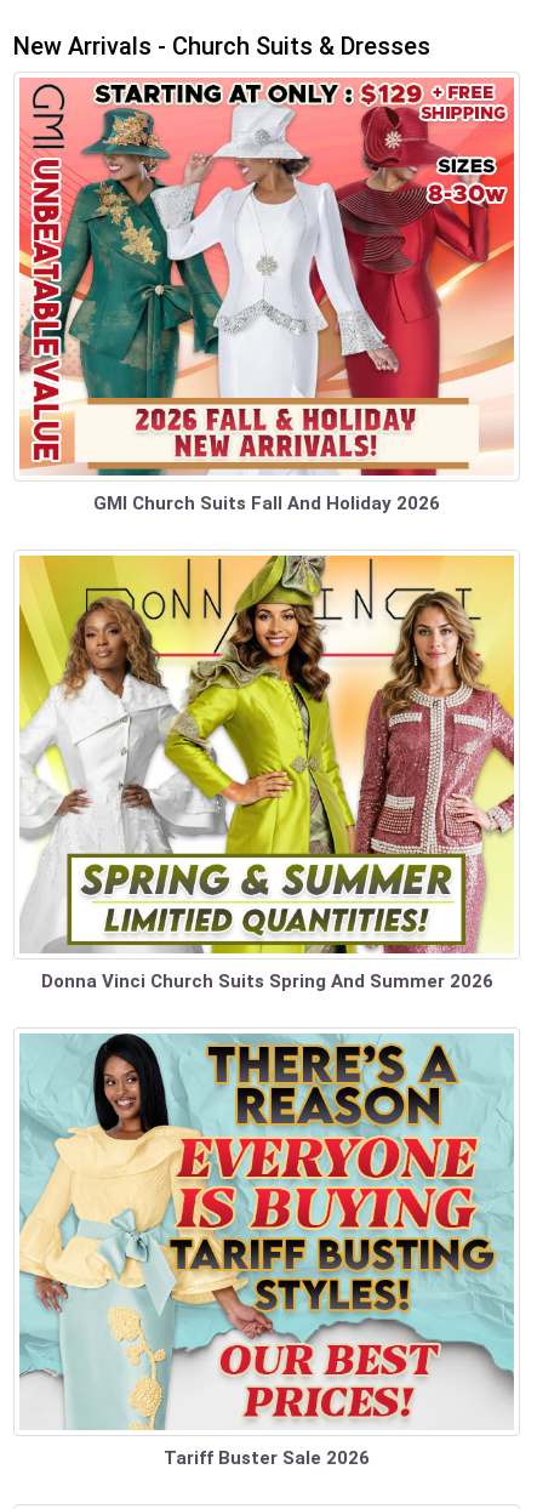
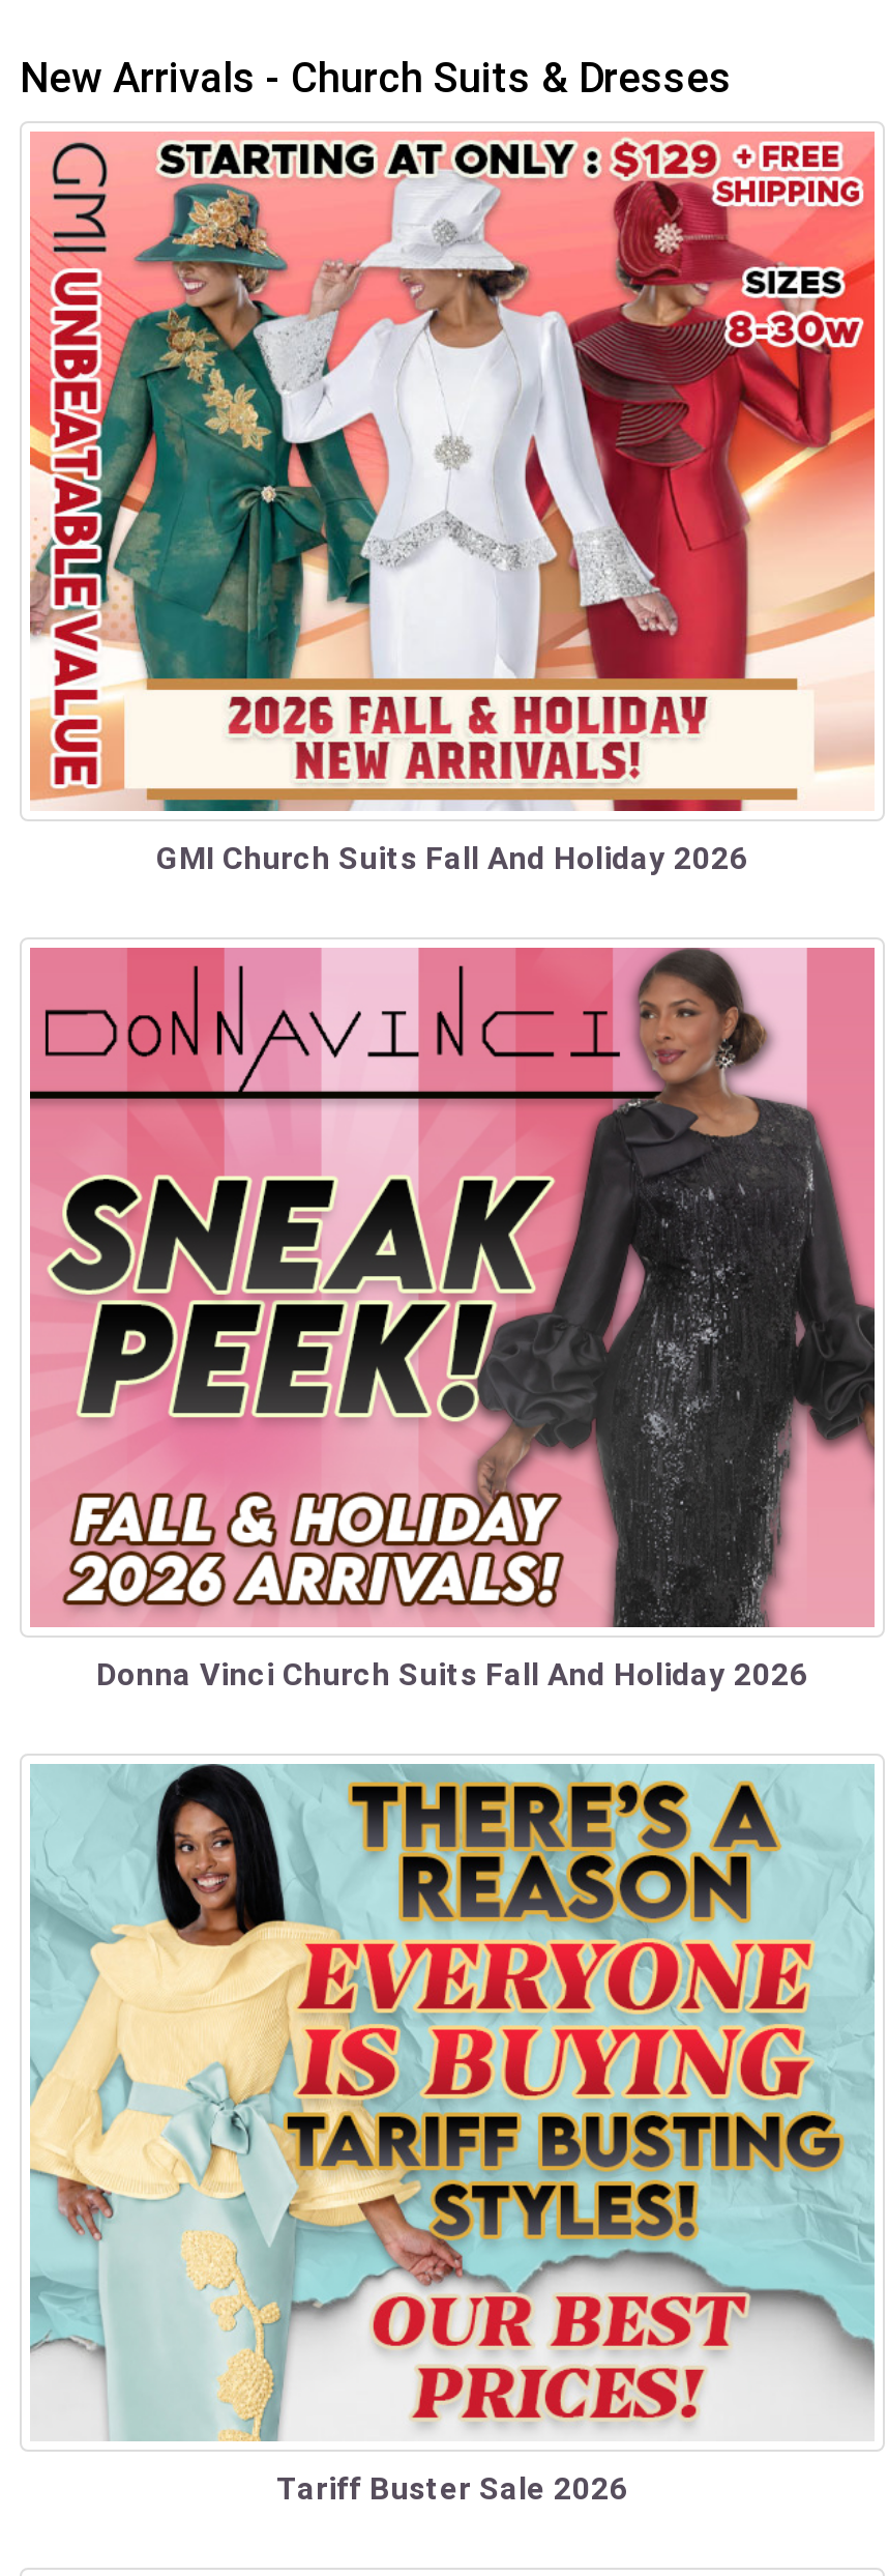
- [image]
- Donna Vinci Church Suits Spring And Summer 2026
+ [image]
+ Donna Vinci Church Suits Fall And Holiday 2026
